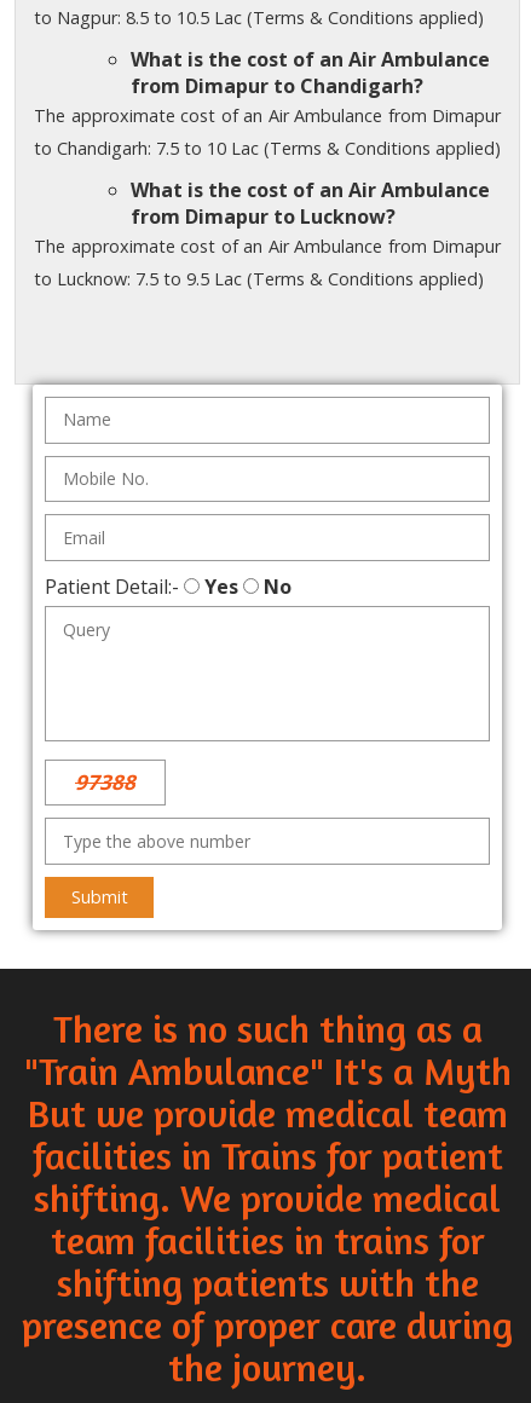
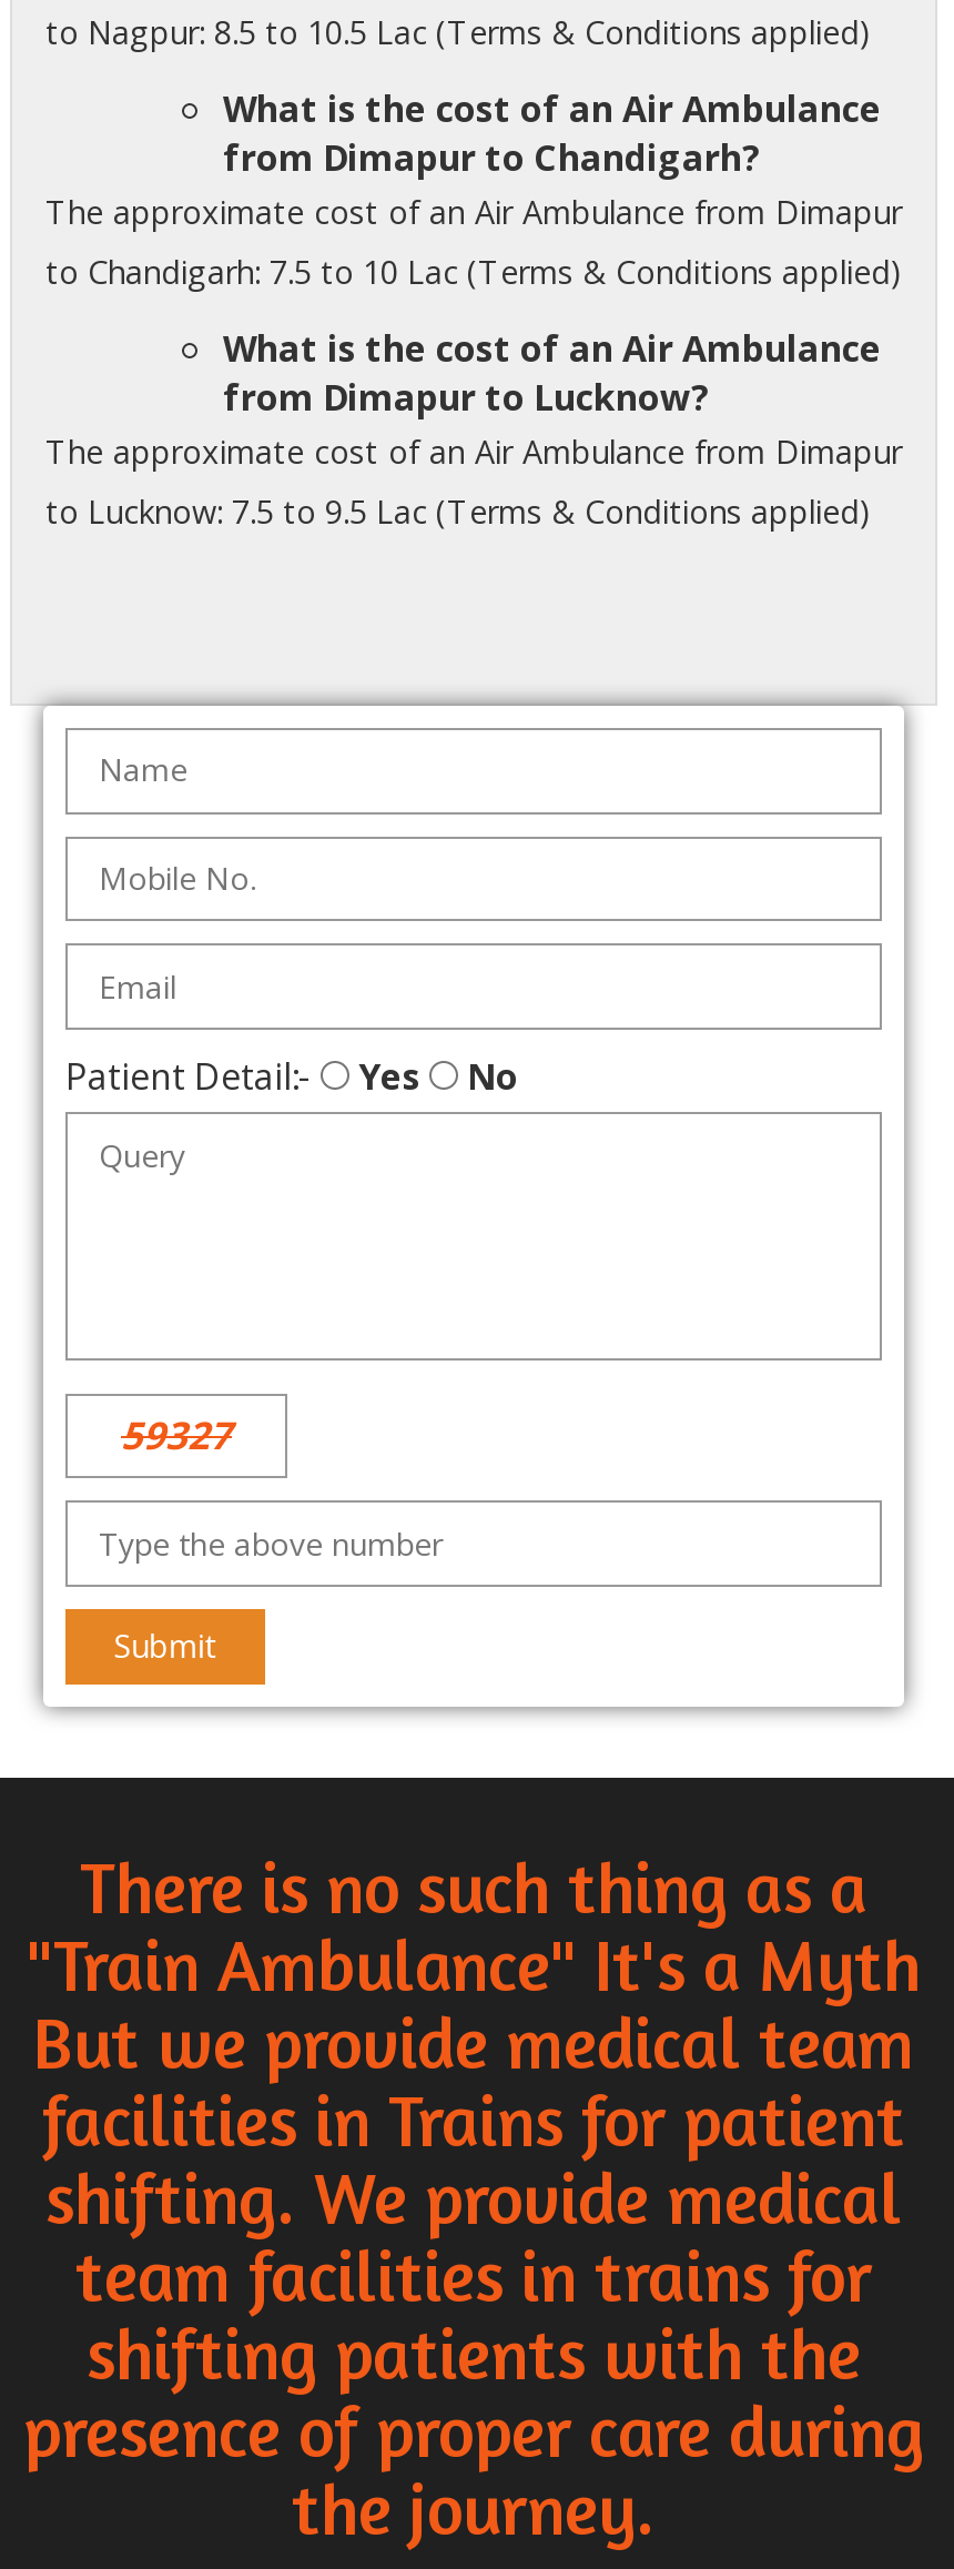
- 97388
+ 59327
